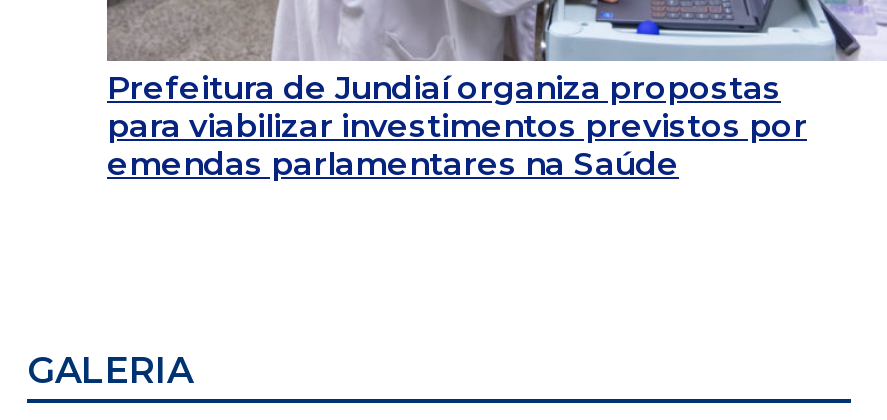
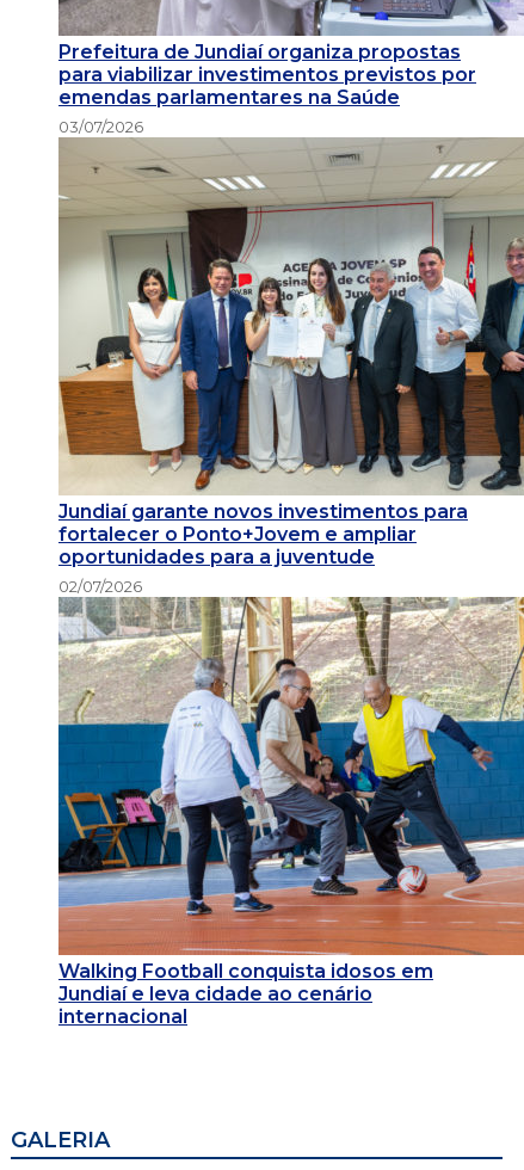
+ [image]
+ Jundiaí garante novos investimentos para
+ fortalecer o Ponto+Jovem e ampliar
+ oportunidades para a juventude
+ 02/07/2026

+ [image]
+ Walking Football conquista idosos em
+ Jundiaí e leva cidade ao cenário
+ internacional

+ 03/07/2026
